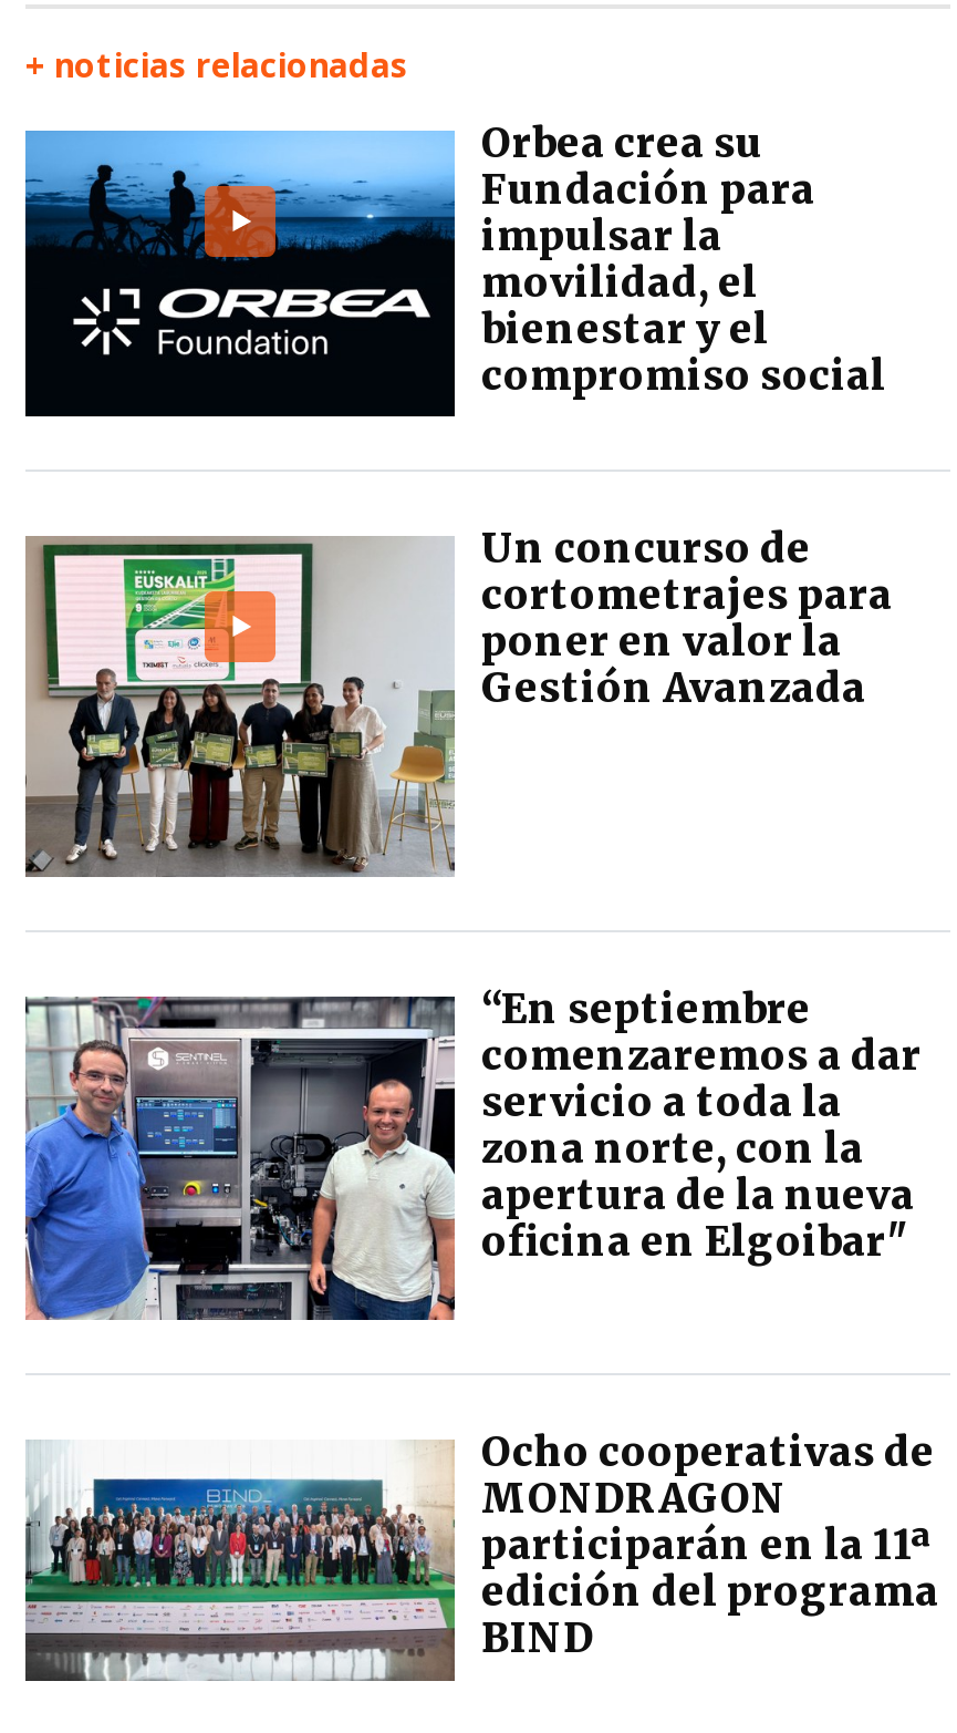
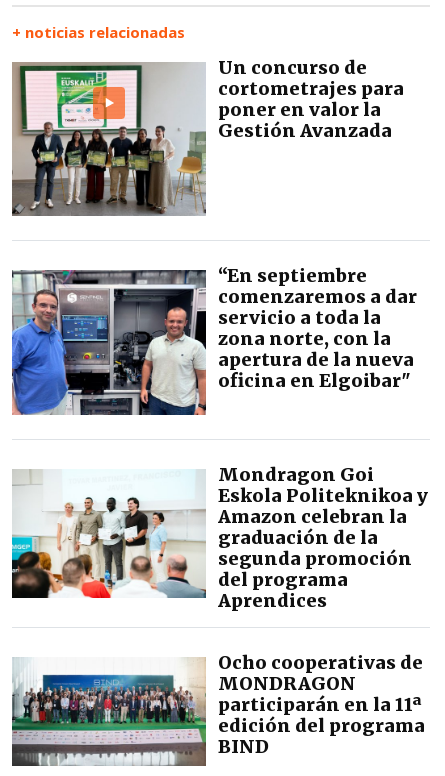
- [image]
- Orbea crea su
- Fundación para
- impulsar la
- movilidad, el
- bienestar y el
- compromiso social

moved up: [image] | Un concurso de | cortometrajes para | ... | apertura de la nueva | oficina en Elgoibar"

+ [image]
+ Mondragon Goi
+ Eskola Politeknikoa y
+ Amazon celebran la
+ graduación de la
+ segunda promoción
+ del programa
+ Aprendices
